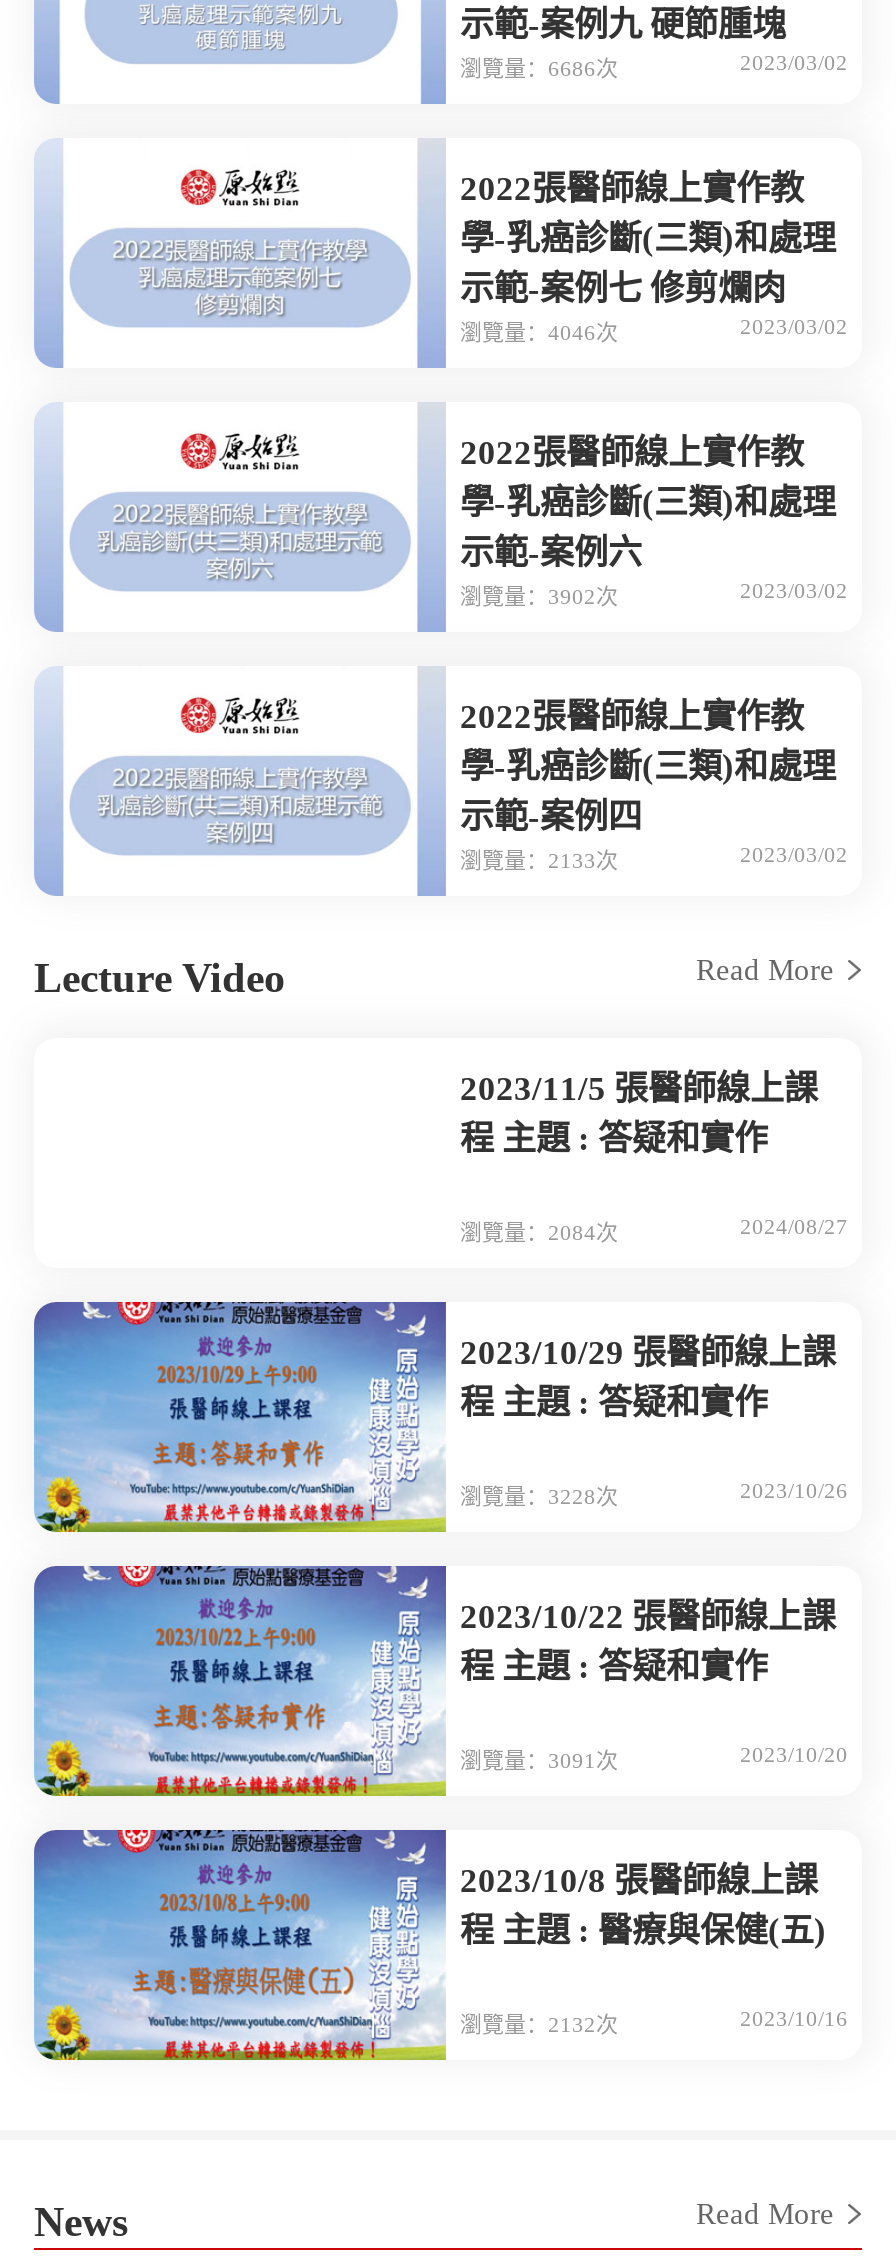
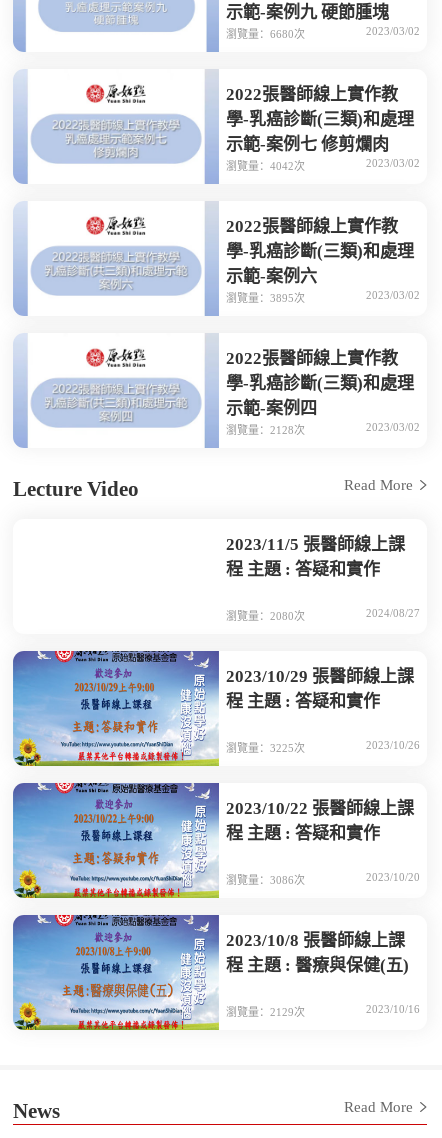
- 瀏覽量：6686次
+ 瀏覽量：6680次

- 瀏覽量：4046次
+ 瀏覽量：4042次

- 瀏覽量：3902次
+ 瀏覽量：3895次

- 瀏覽量：2133次
+ 瀏覽量：2128次

- 瀏覽量：2084次
+ 瀏覽量：2080次

- 瀏覽量：3228次
+ 瀏覽量：3225次

- 瀏覽量：3091次
+ 瀏覽量：3086次

- 瀏覽量：2132次
+ 瀏覽量：2129次
